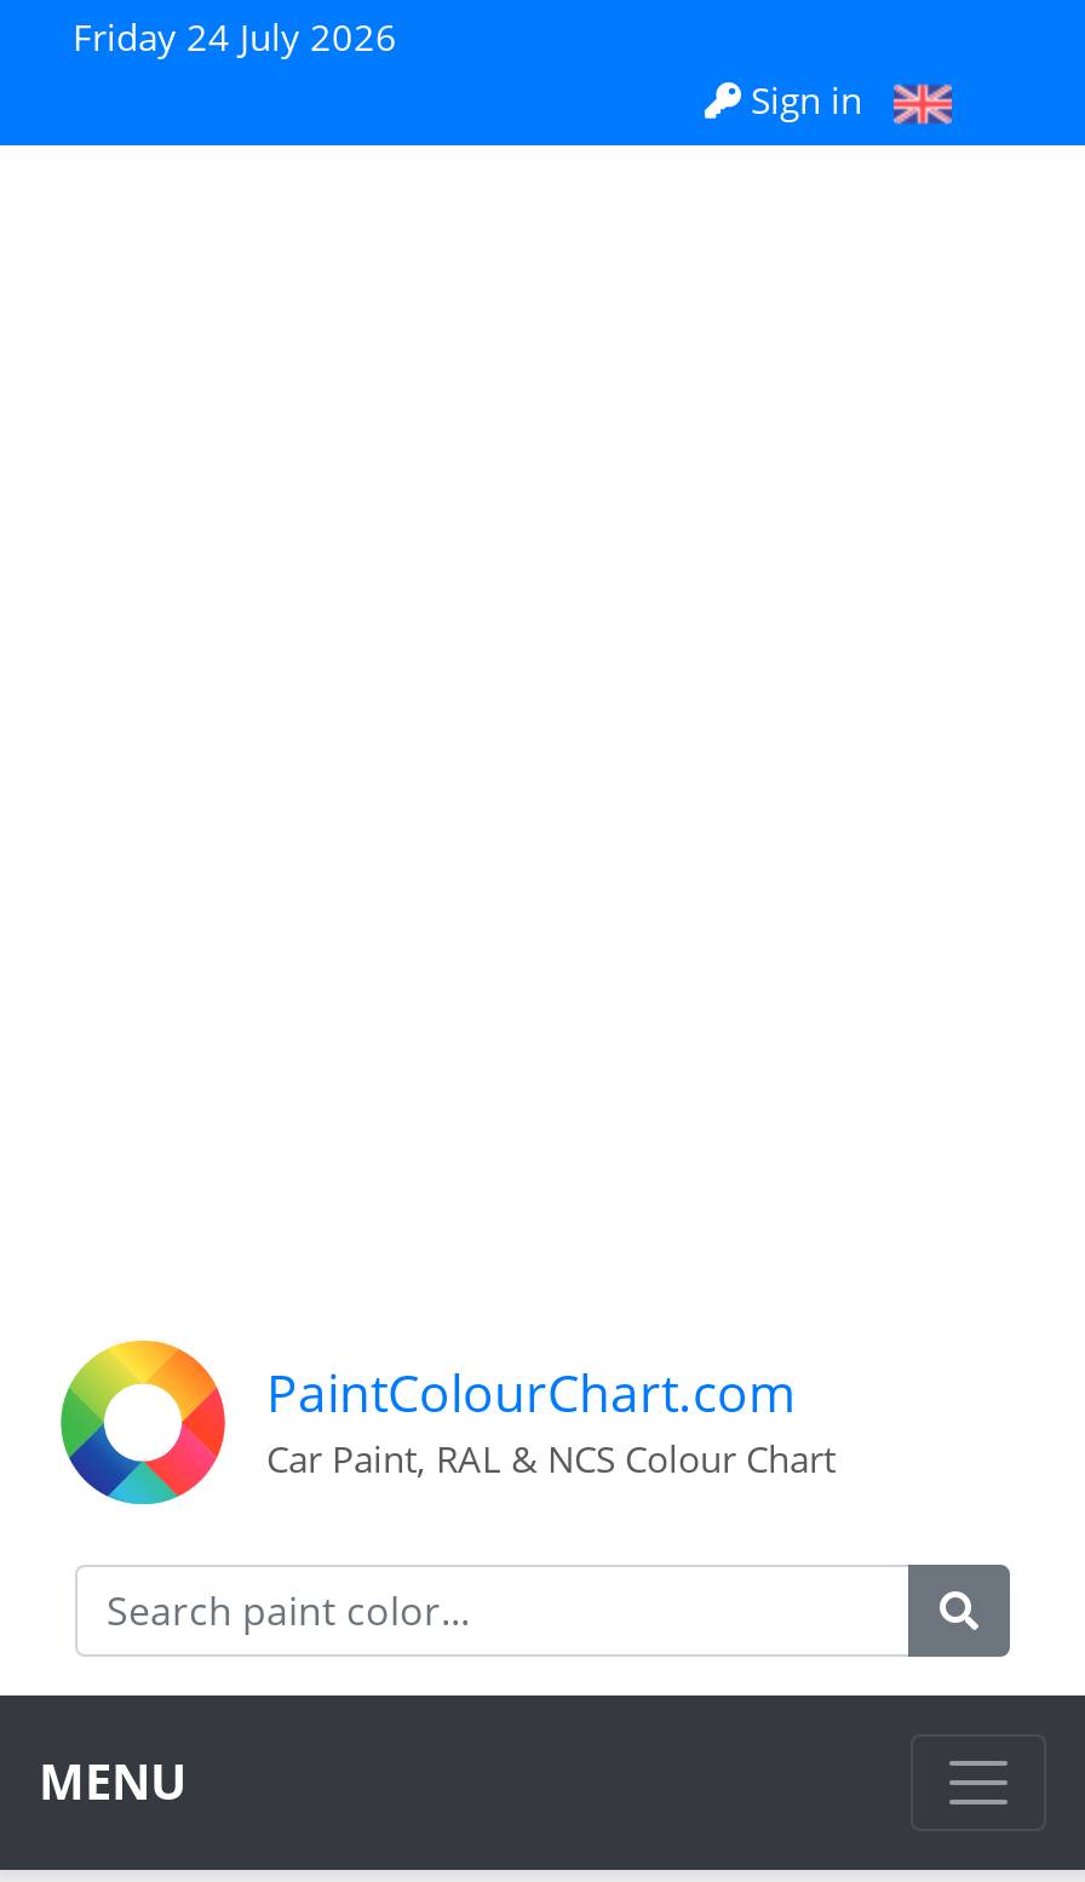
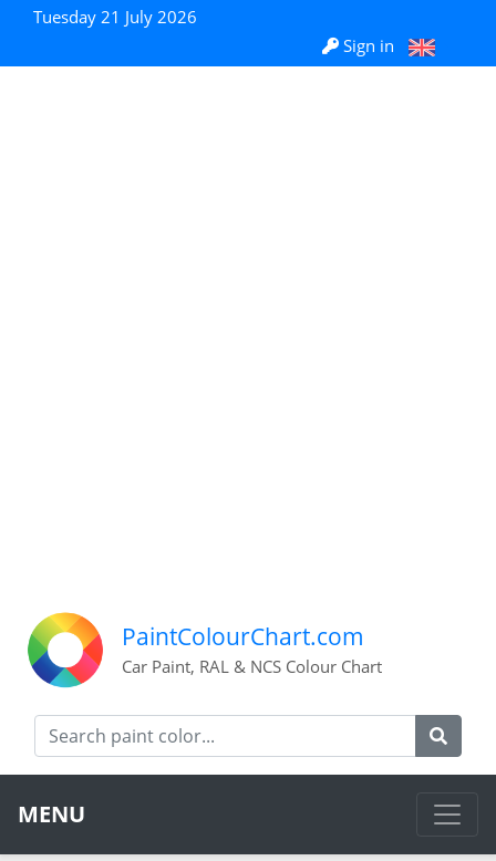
- Friday 24 July 2026
+ Tuesday 21 July 2026
